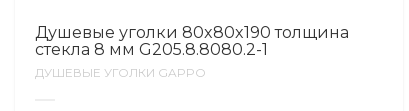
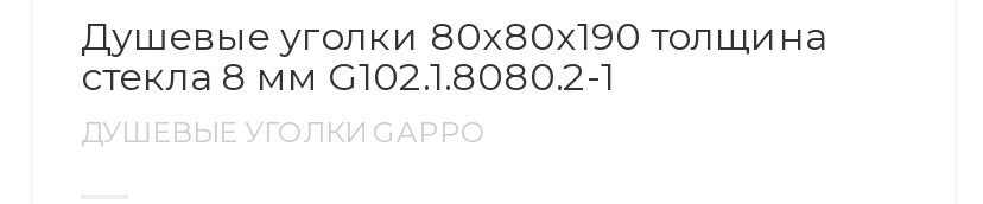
- стекла 8 мм G205.8.8080.2-1
+ стекла 8 мм G102.1.8080.2-1
